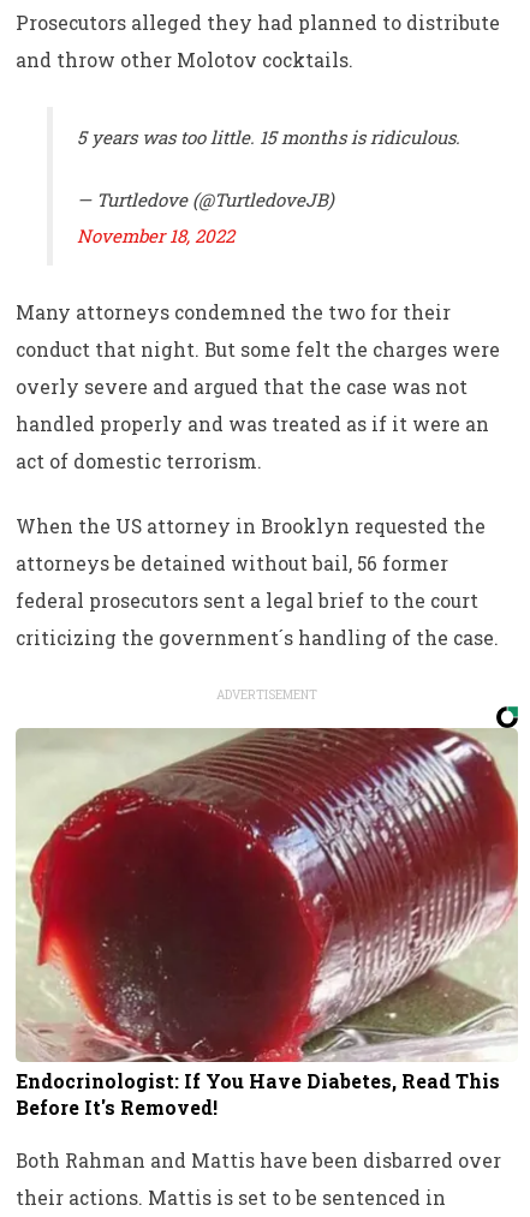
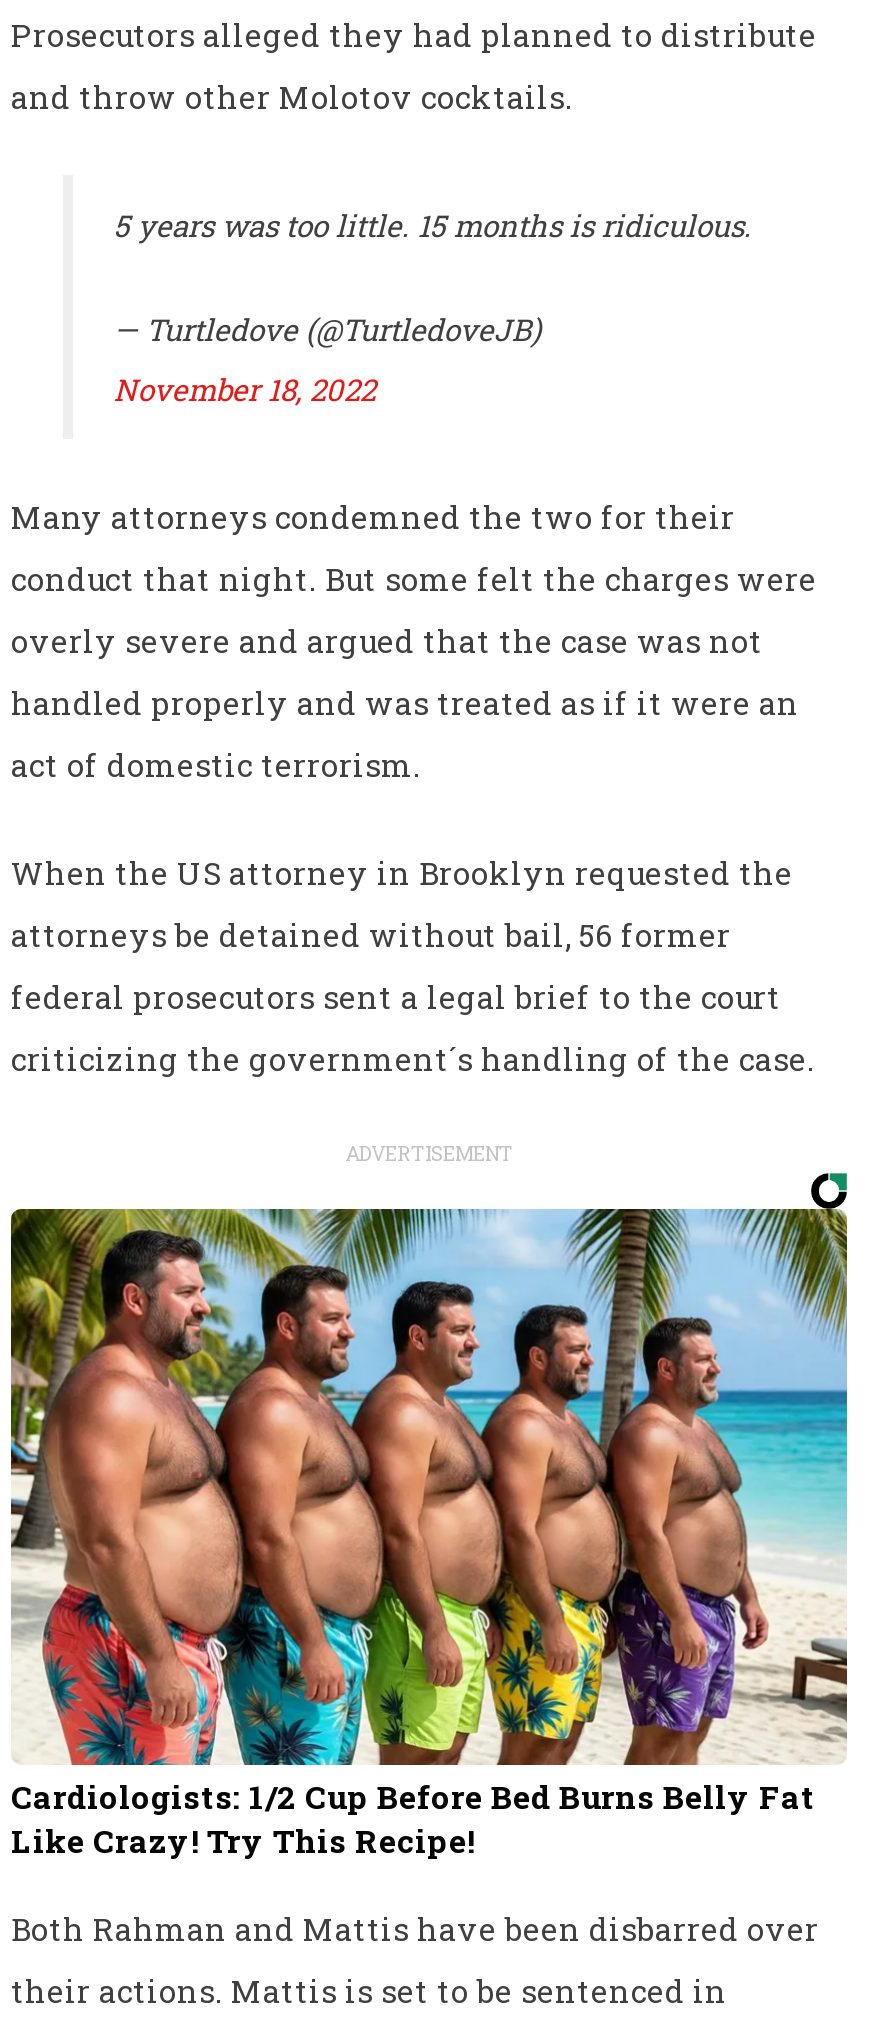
- [image]
- Endocrinologist: If You Have Diabetes, Read This
- Before It's Removed!
+ [image]
+ Cardiologists: 1/2 Cup Before Bed Burns Belly Fat
+ Like Crazy! Try This Recipe!
